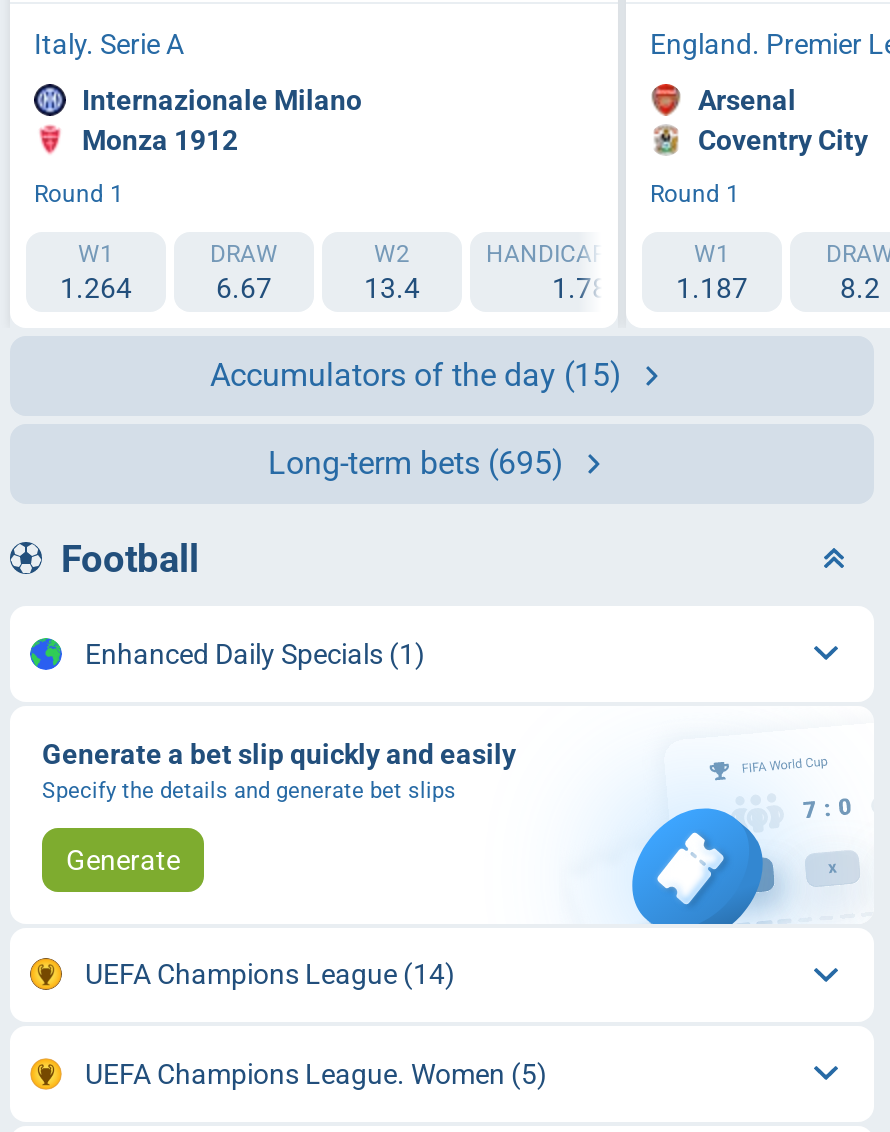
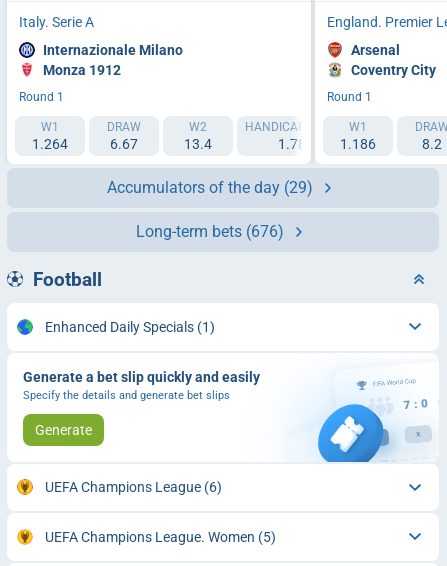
- 1.187
+ 1.186

- Accumulators of the day (15)
+ Accumulators of the day (29)

- Long-term bets (695)
+ Long-term bets (676)

- UEFA Champions League (14)
+ UEFA Champions League (6)
